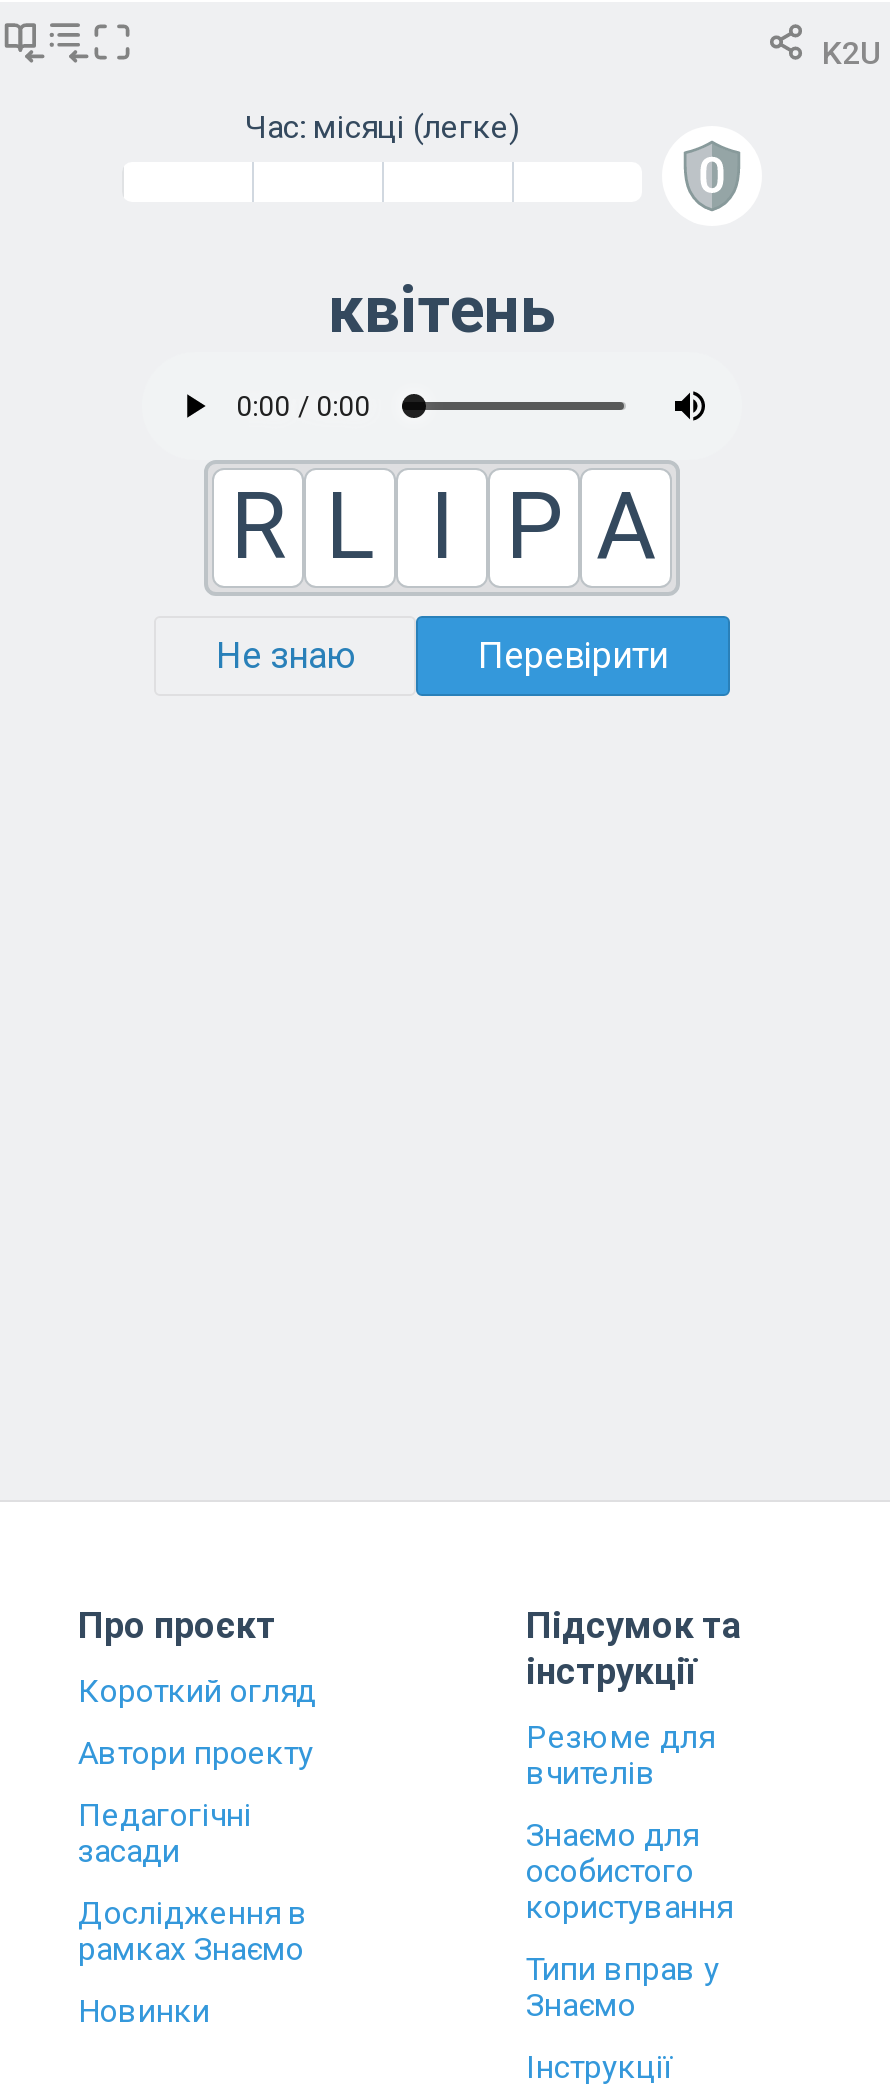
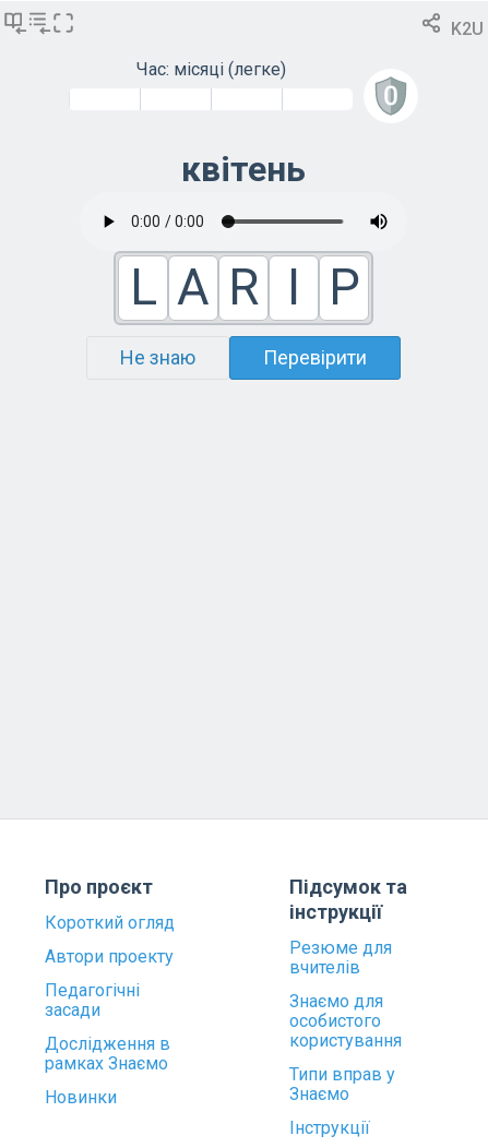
- R L I P A
+ L A R I P
